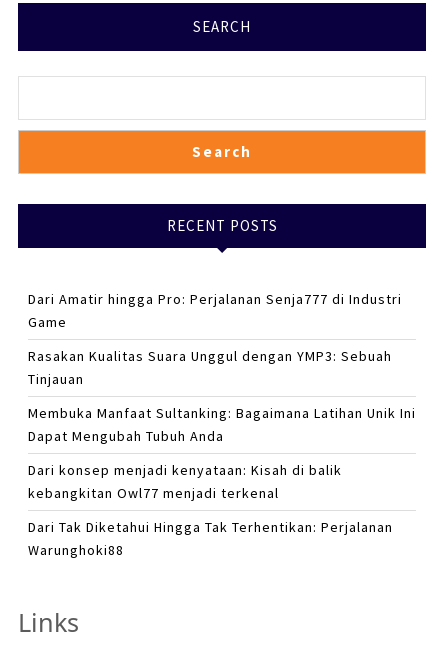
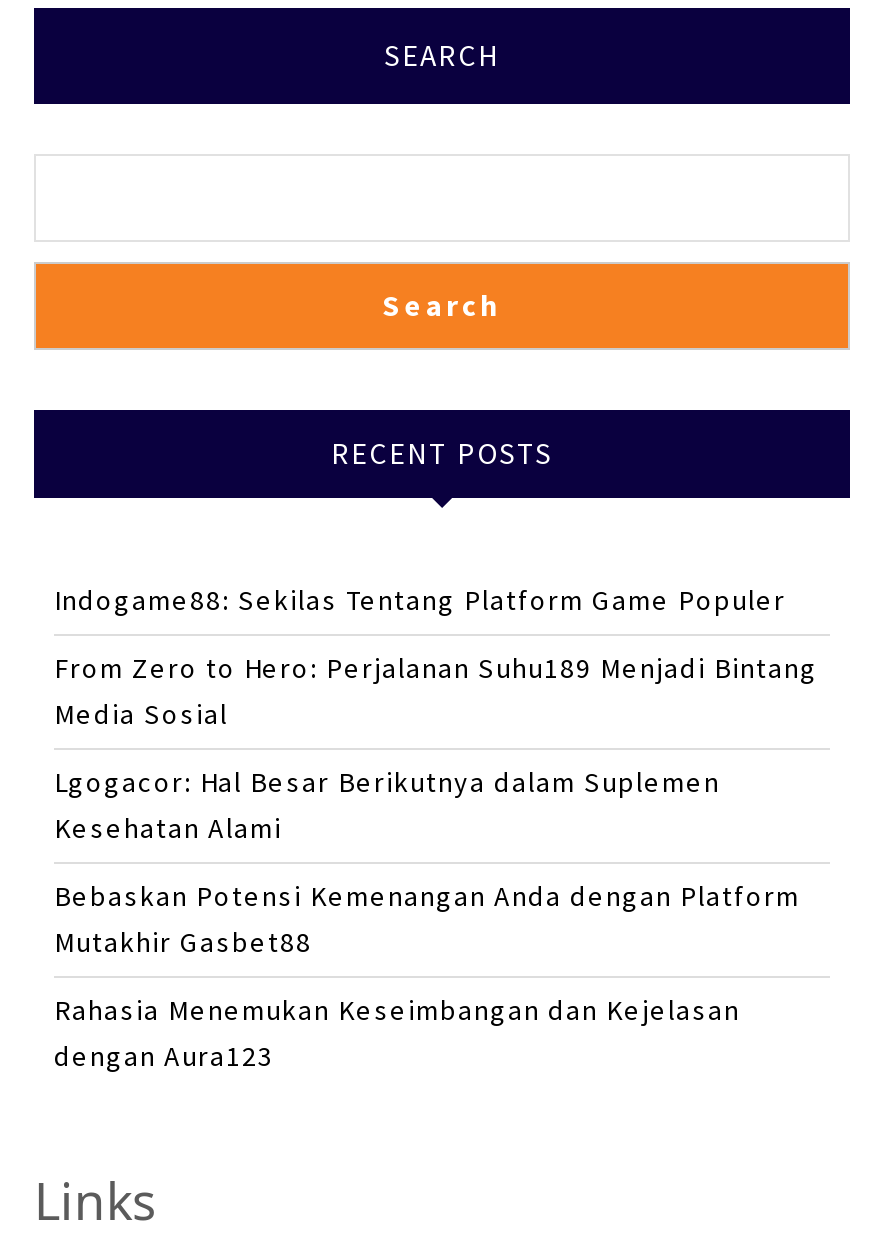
- Dari Amatir hingga Pro: Perjalanan Senja777 di Industri
- Game
+ Indogame88: Sekilas Tentang Platform Game Populer

- Rasakan Kualitas Suara Unggul dengan YMP3: Sebuah
- Tinjauan
+ From Zero to Hero: Perjalanan Suhu189 Menjadi Bintang
+ Media Sosial

- Membuka Manfaat Sultanking: Bagaimana Latihan Unik Ini
- Dapat Mengubah Tubuh Anda
+ Lgogacor: Hal Besar Berikutnya dalam Suplemen
+ Kesehatan Alami

- Dari konsep menjadi kenyataan: Kisah di balik
- kebangkitan Owl77 menjadi terkenal
+ Bebaskan Potensi Kemenangan Anda dengan Platform
+ Mutakhir Gasbet88

- Dari Tak Diketahui Hingga Tak Terhentikan: Perjalanan
- Warunghoki88
+ Rahasia Menemukan Keseimbangan dan Kejelasan
+ dengan Aura123
